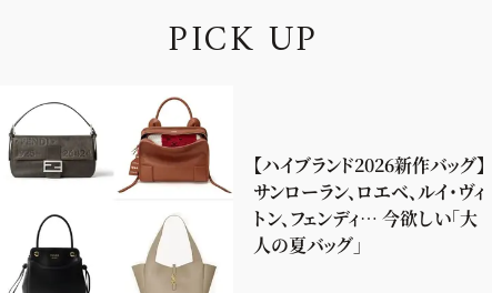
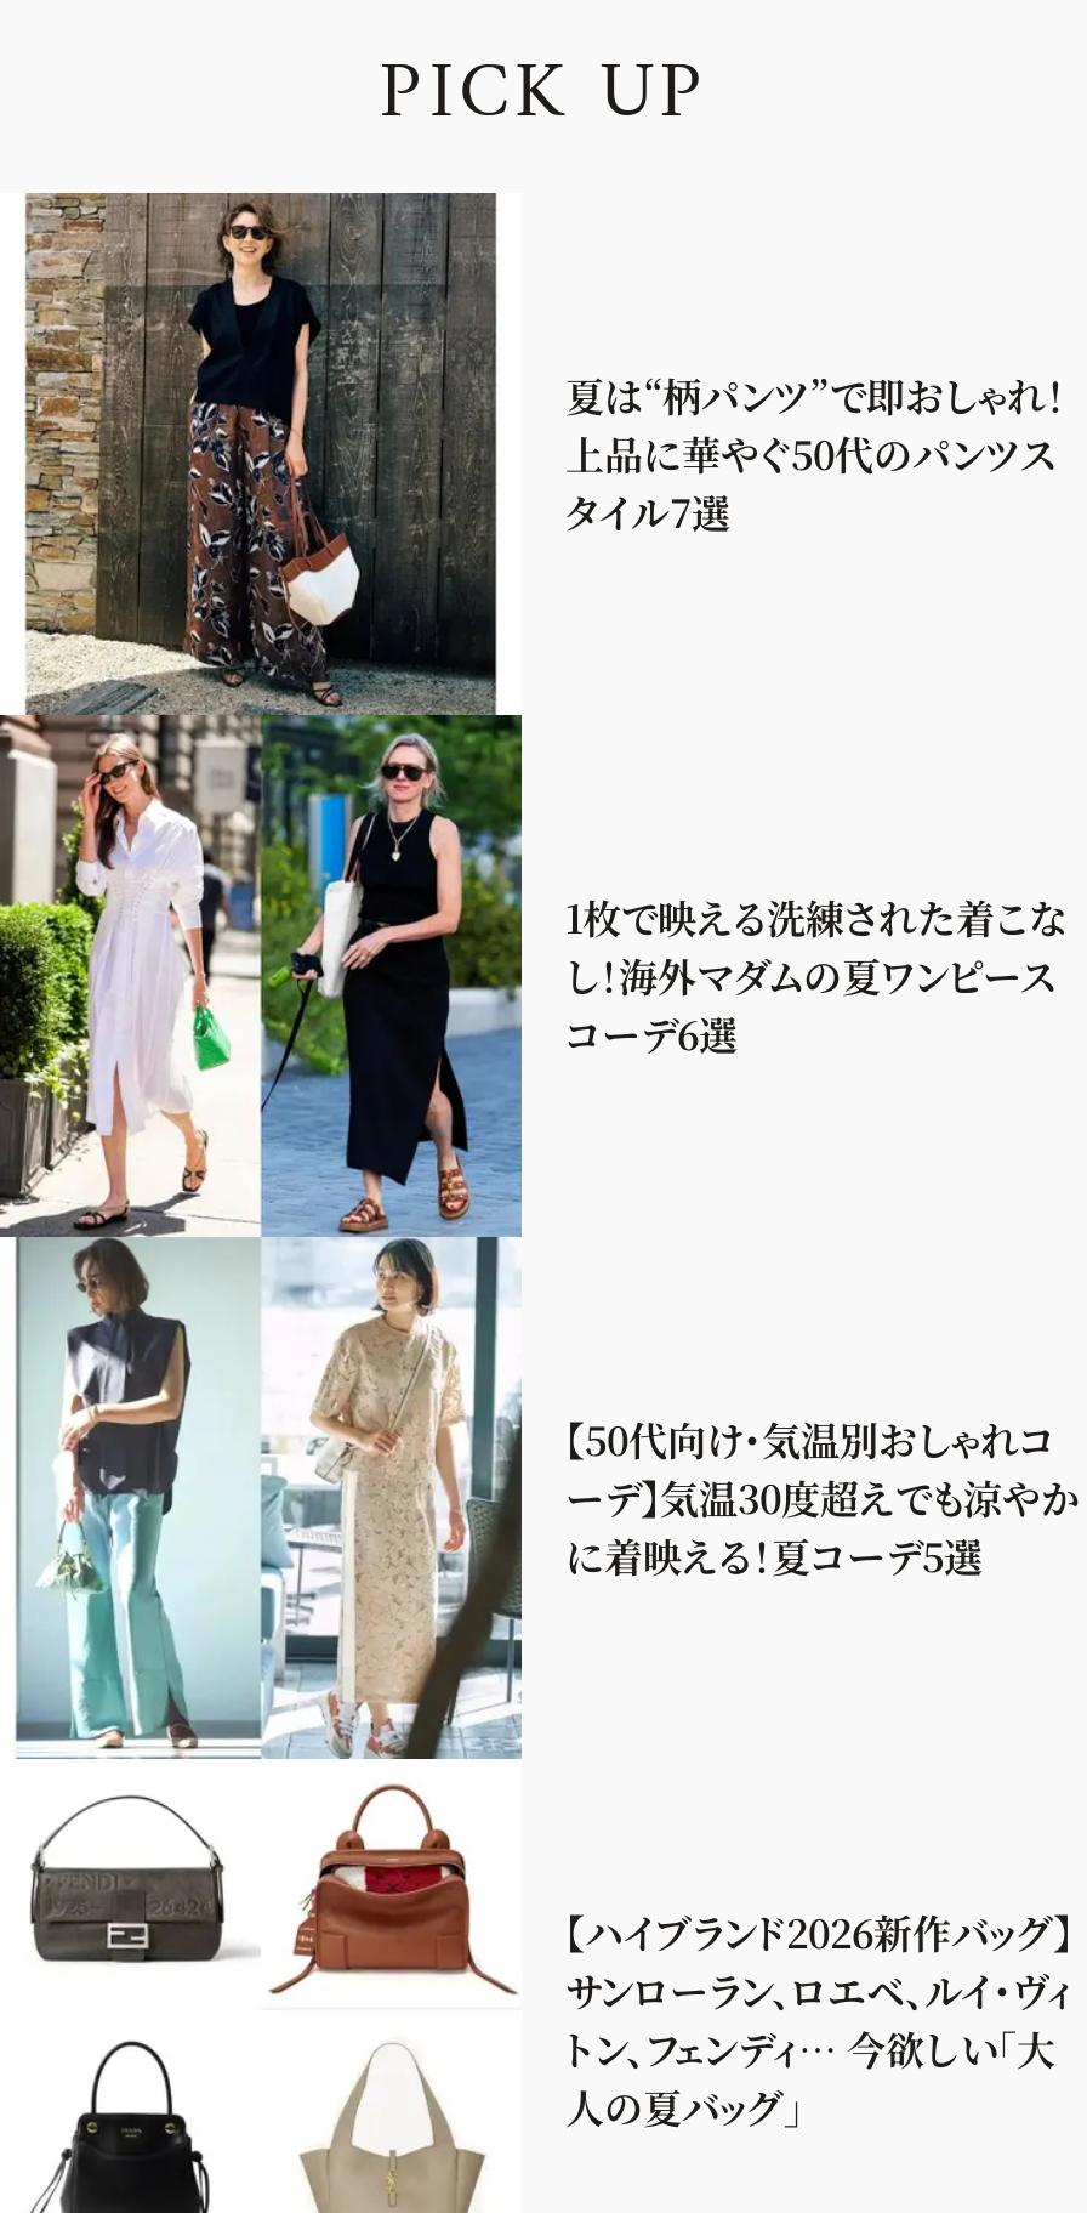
+ [image]
+ 夏は“柄パンツ”で即おしゃれ！
+ 上品に華やぐ50代のパンツス
+ タイル7選

+ 1枚で映える洗練された着こな
+ し！海外マダムの夏ワンピース
+ コーデ6選

+ 【50代向け・気温別おしゃれコ
+ ーデ】気温30度超えでも涼やか
+ に着映える！夏コーデ5選
